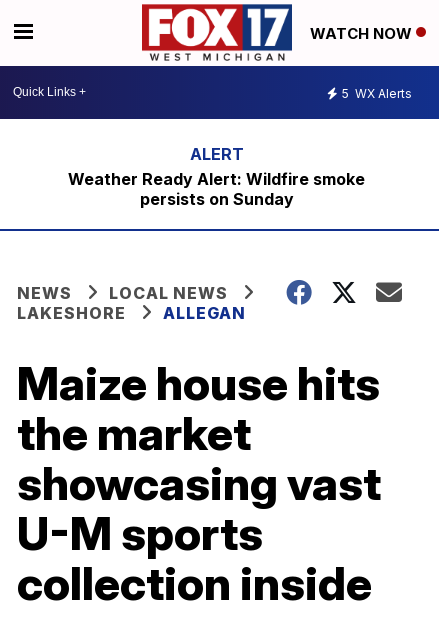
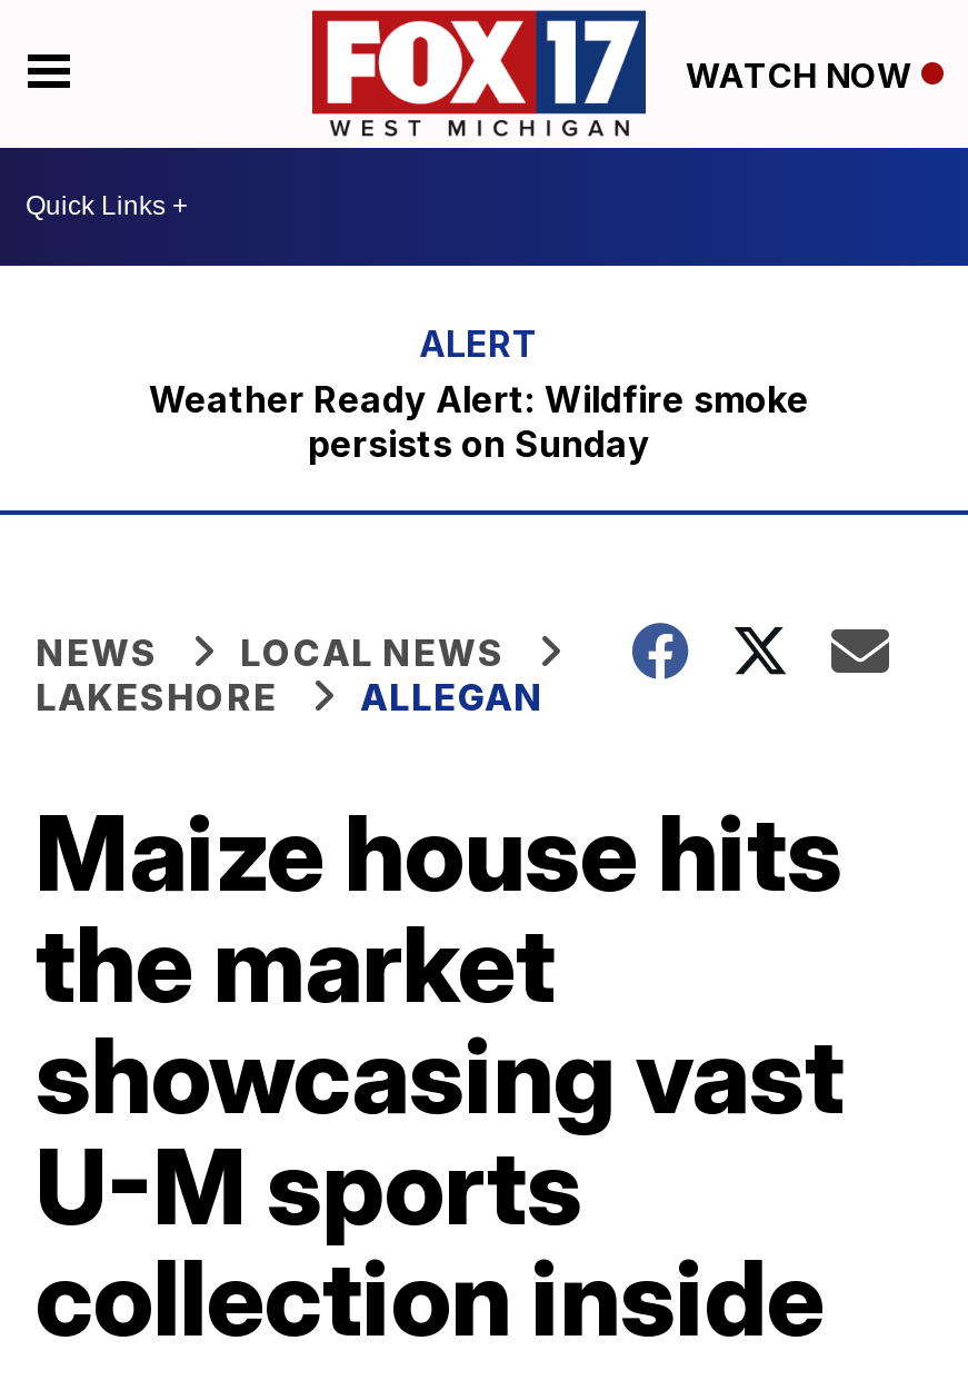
- 5 WX Alerts
